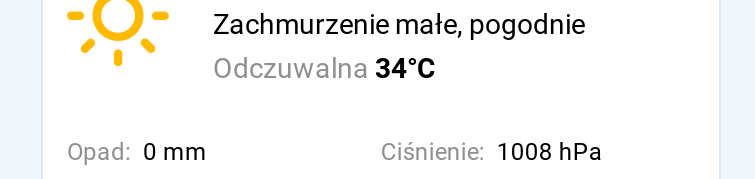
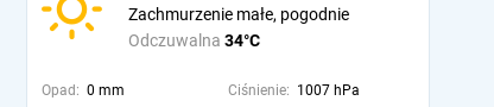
- Ciśnienie: 1008 hPa
+ Ciśnienie: 1007 hPa
